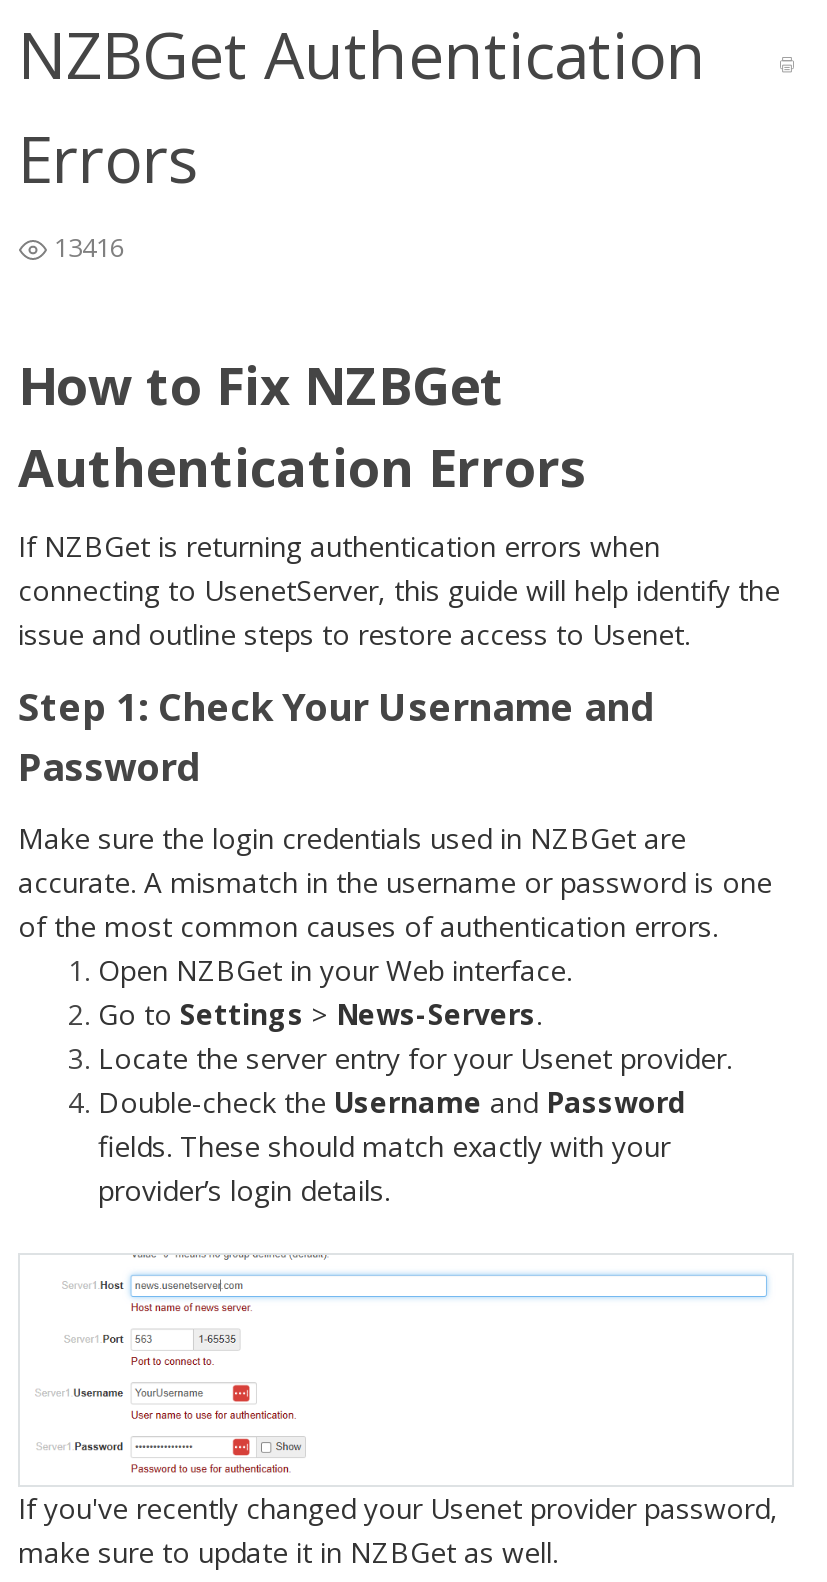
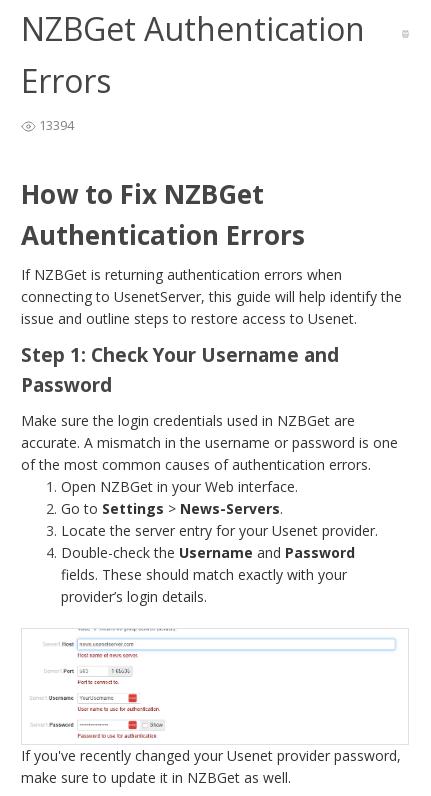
- 13416
+ 13394
